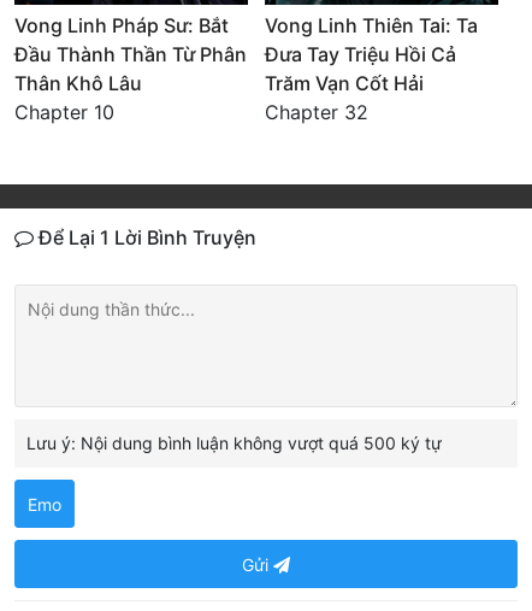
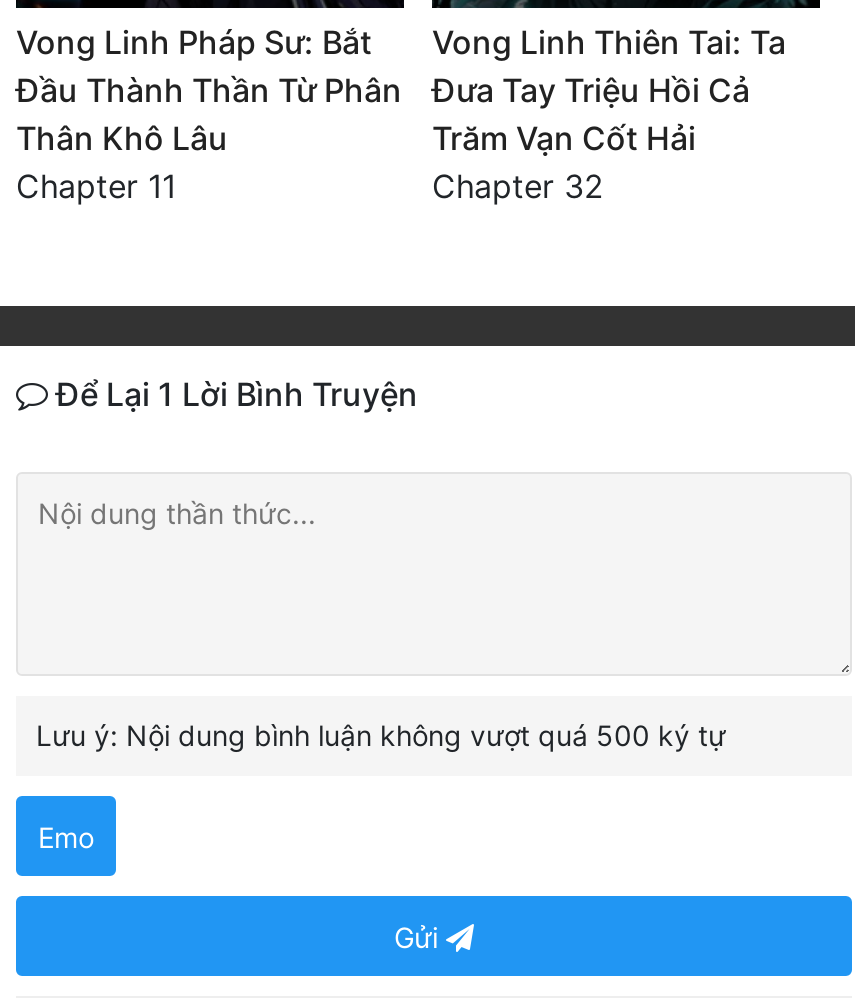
- Chapter 10
+ Chapter 11
